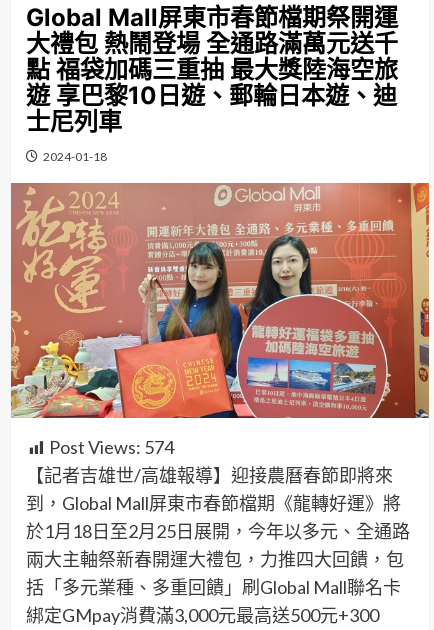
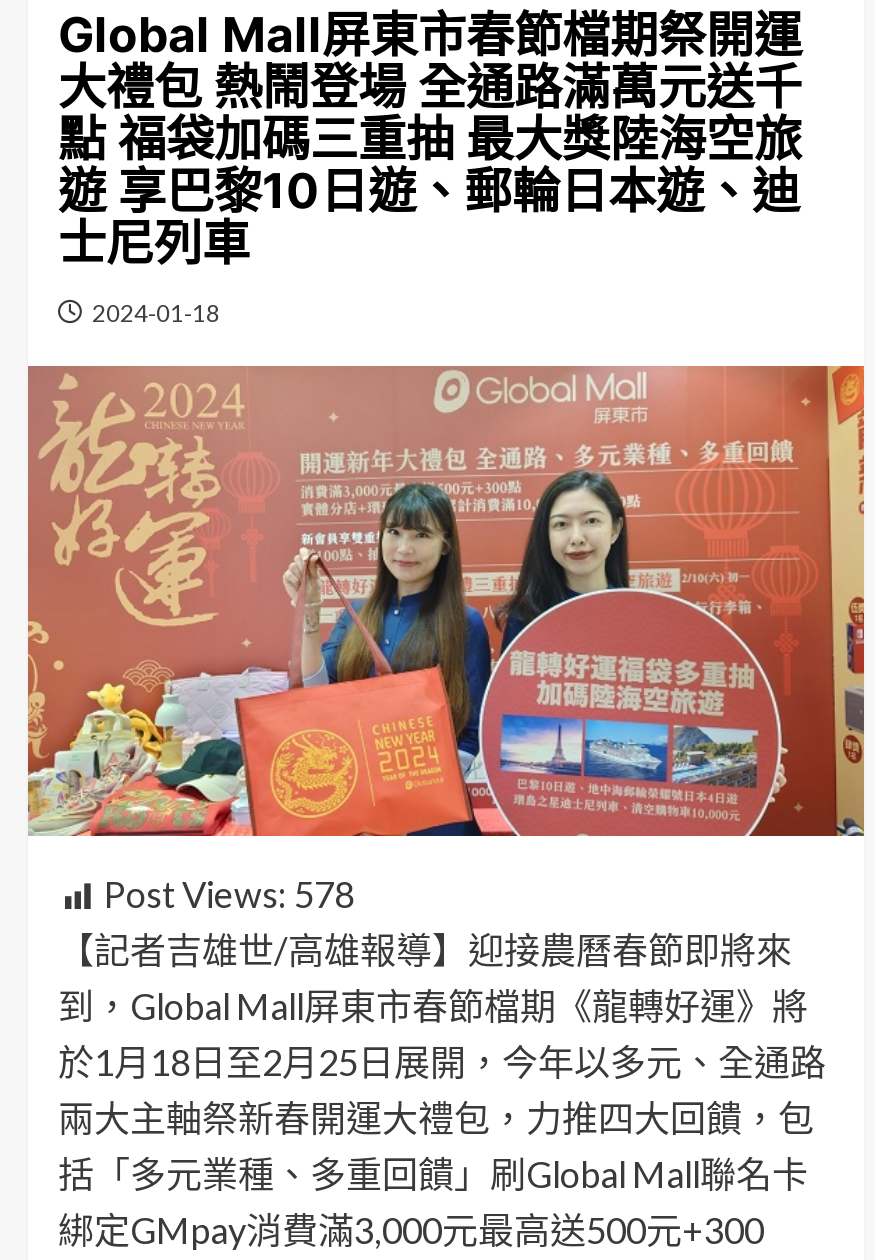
- Post Views: 574
+ Post Views: 578
